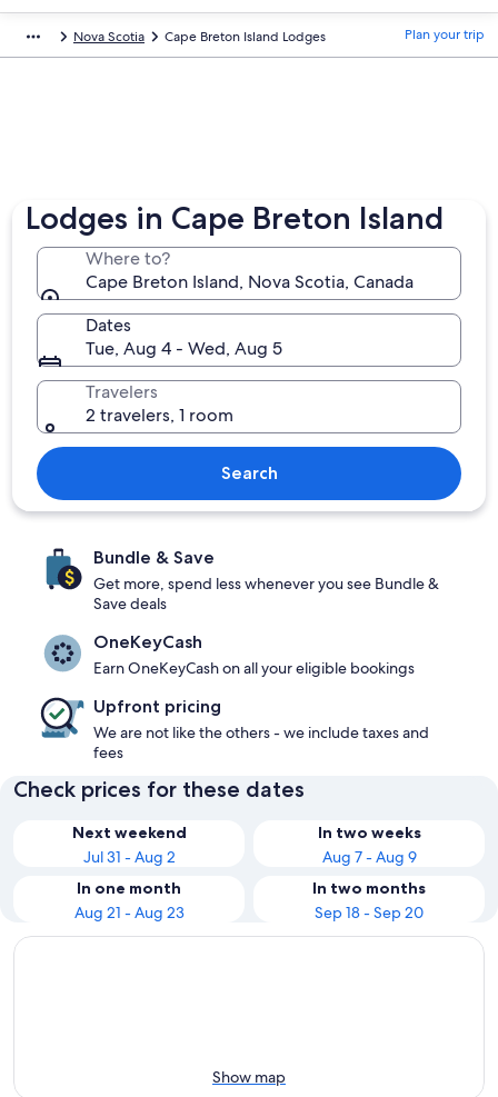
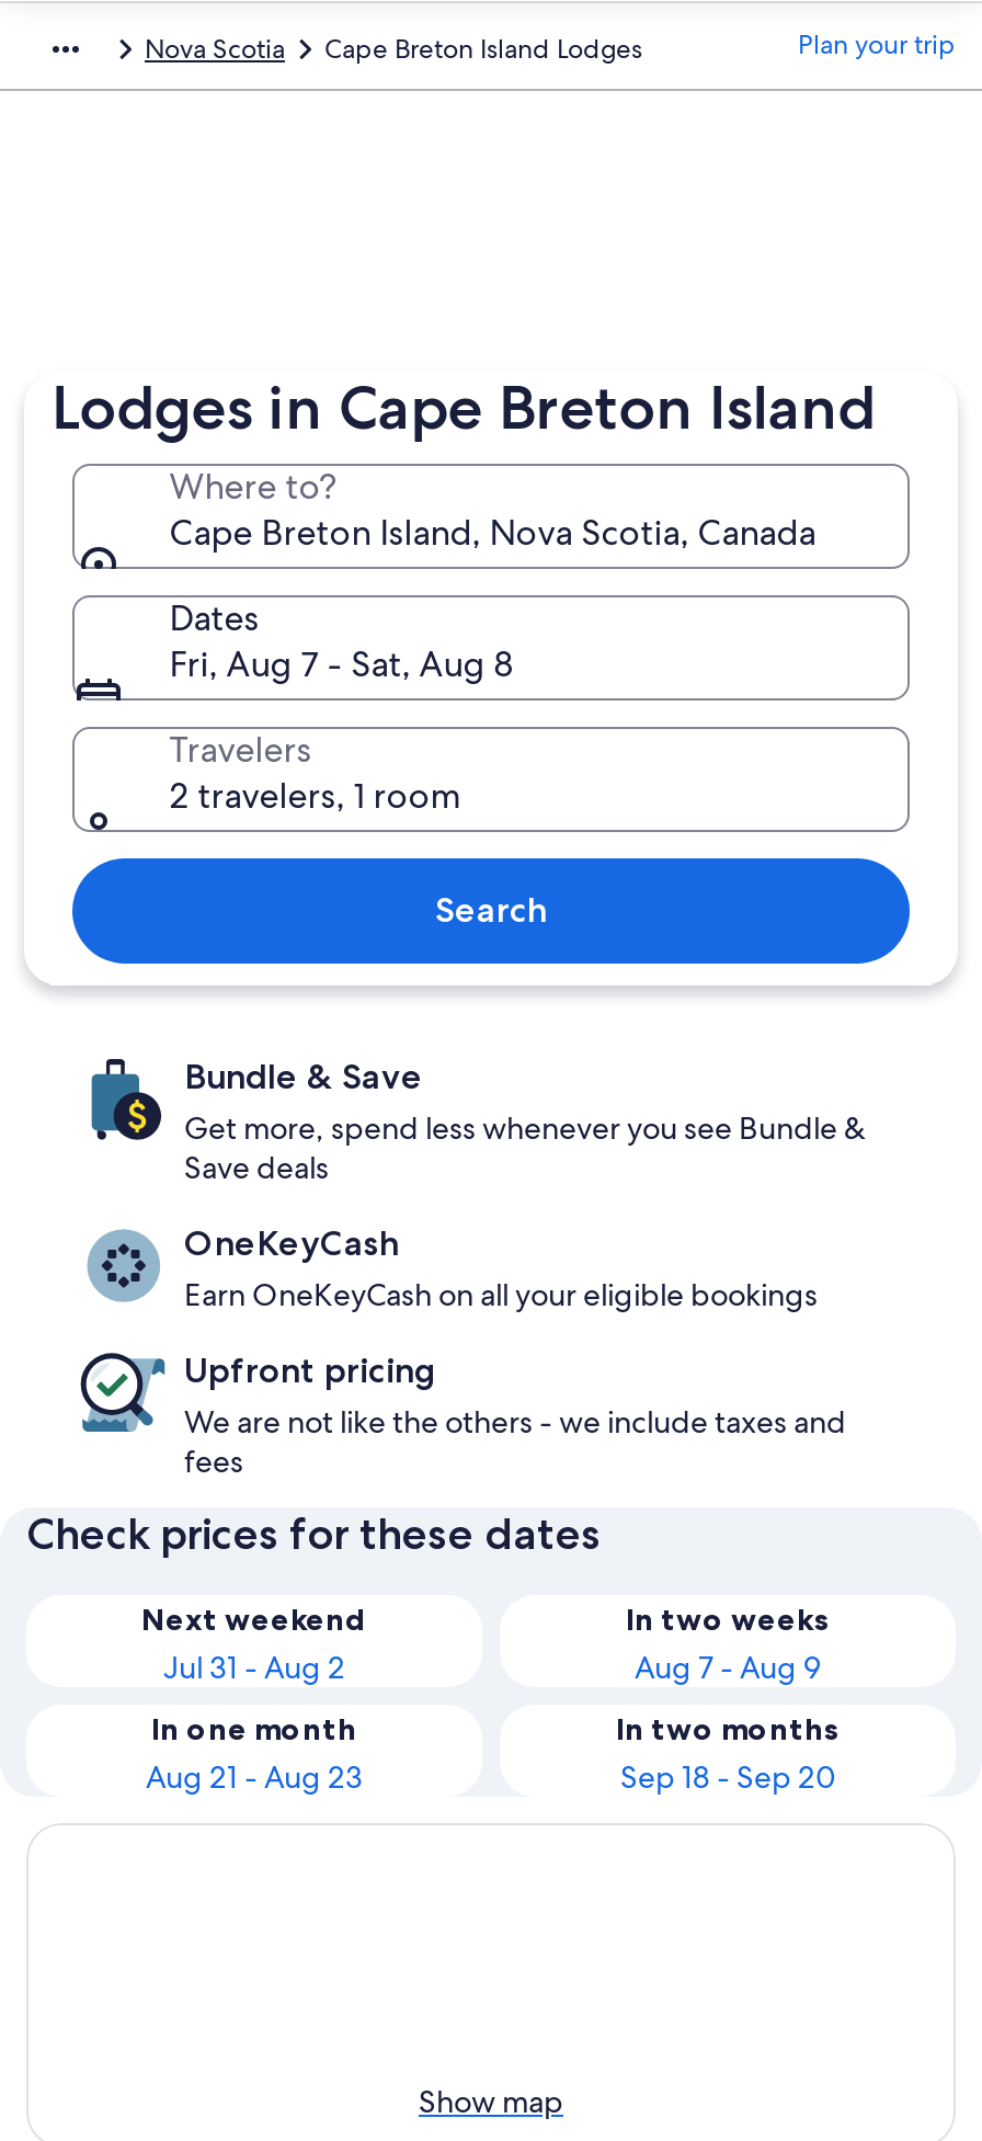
- Tue, Aug 4 - Wed, Aug 5
+ Fri, Aug 7 - Sat, Aug 8
